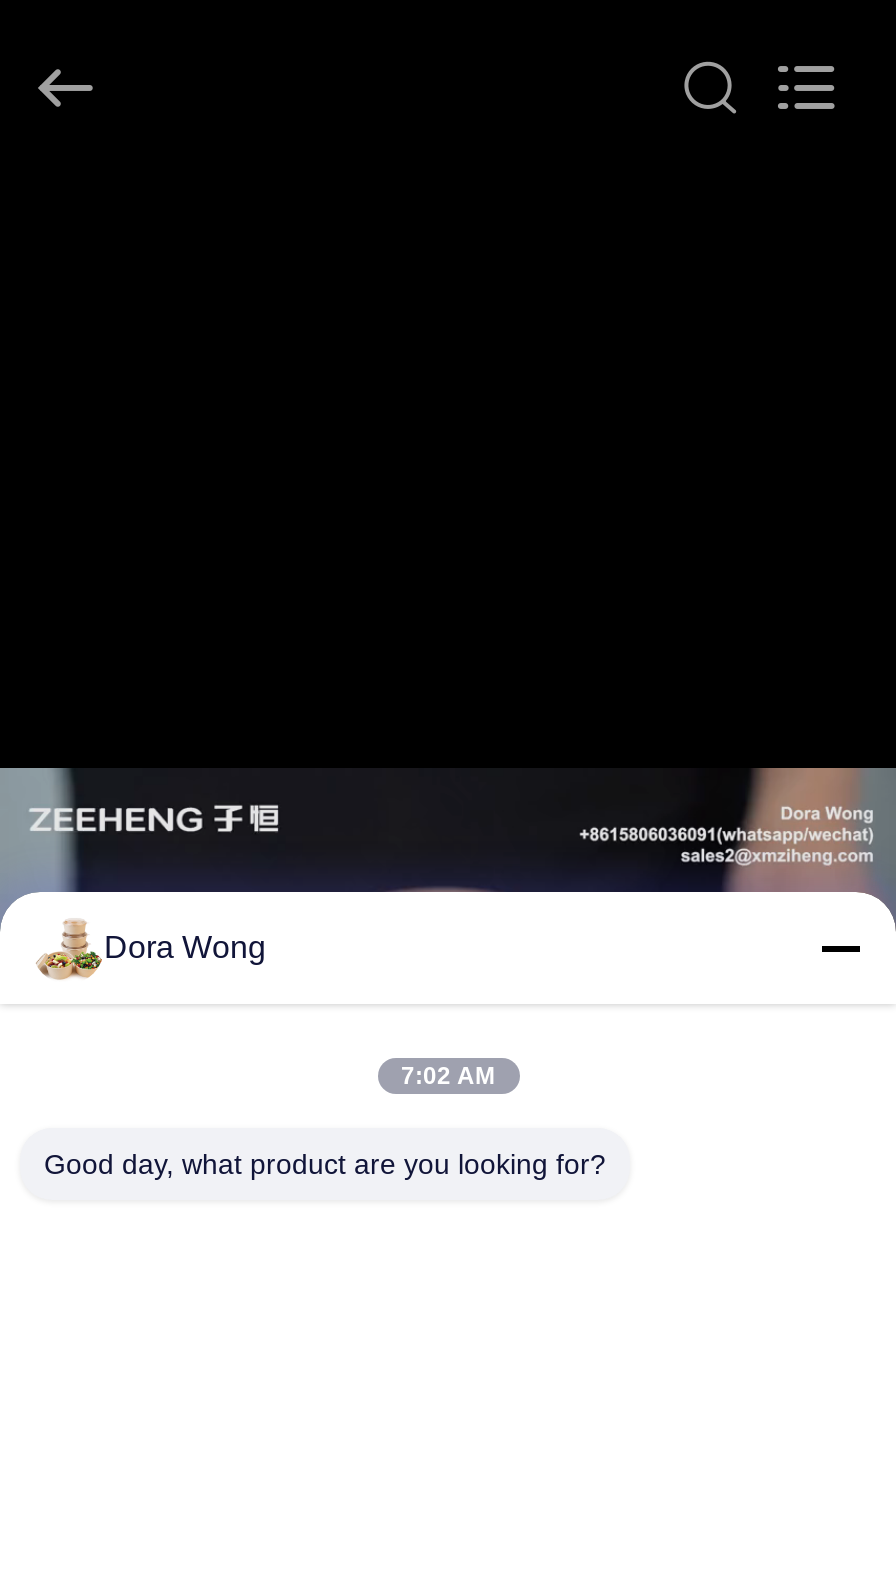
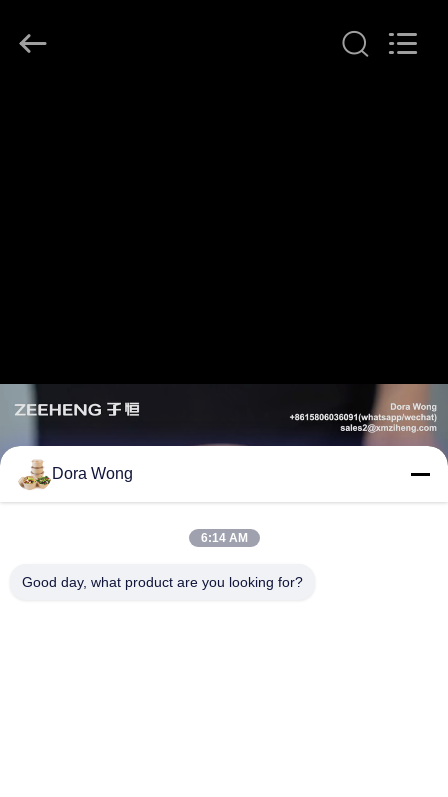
- 7:02 AM
+ 6:14 AM
